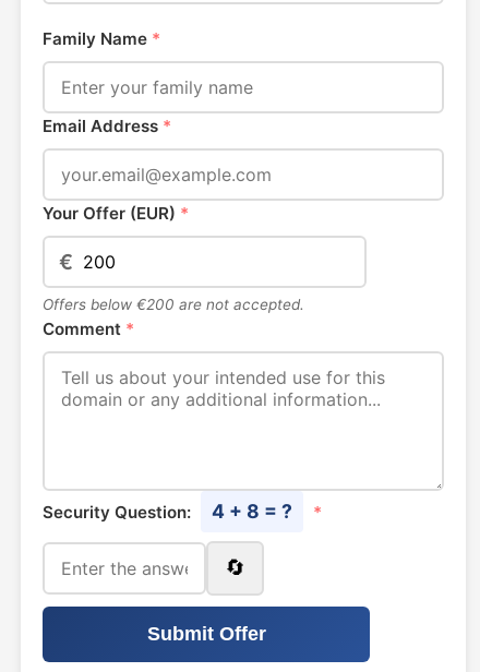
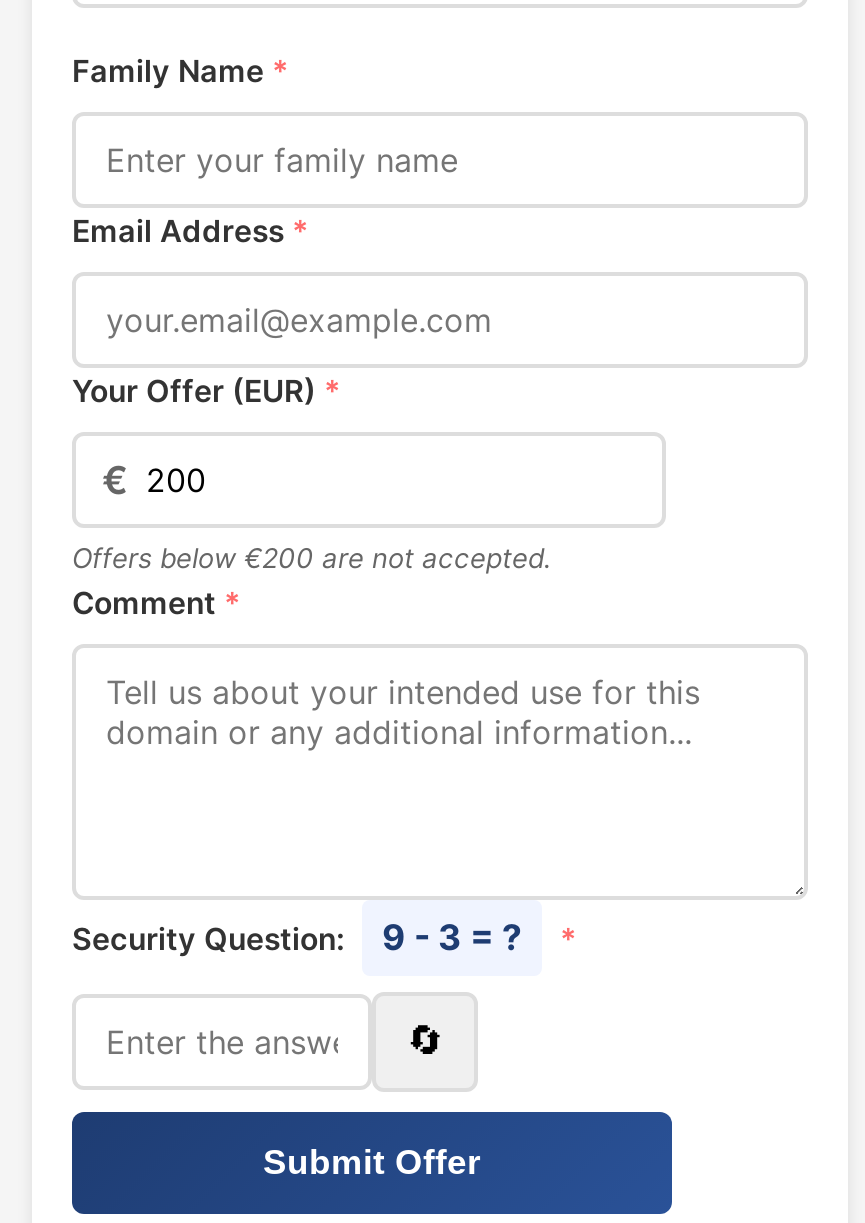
- 4 + 8 = ?
+ 9 - 3 = ?
